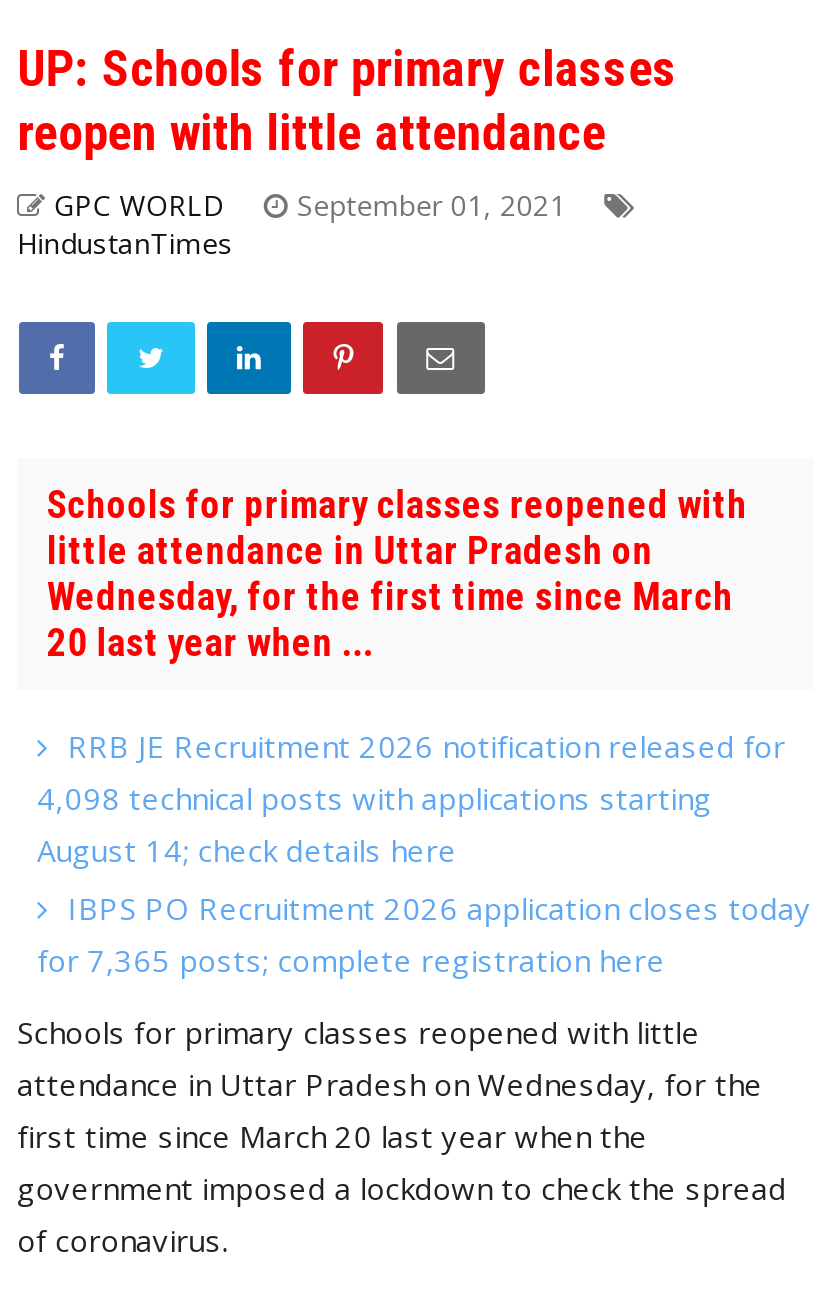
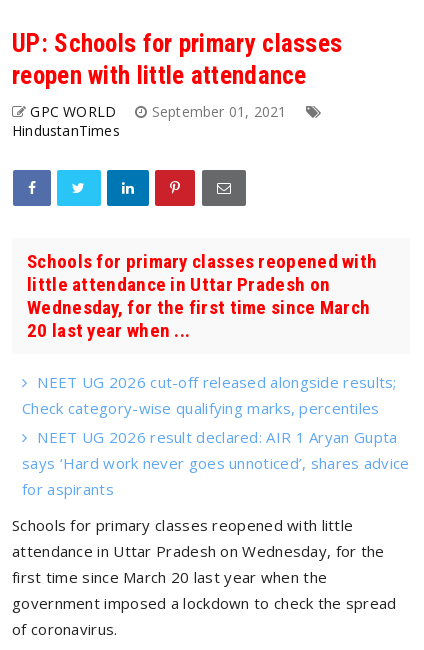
- RRB JE Recruitment 2026 notification released for
- 4,098 technical posts with applications starting
- August 14; check details here
- IBPS PO Recruitment 2026 application closes today
- for 7,365 posts; complete registration here
+ NEET UG 2026 cut-off released alongside results;
+ Check category-wise qualifying marks, percentiles
+ NEET UG 2026 result declared: AIR 1 Aryan Gupta
+ says ‘Hard work never goes unnoticed’, shares advice
+ for aspirants
